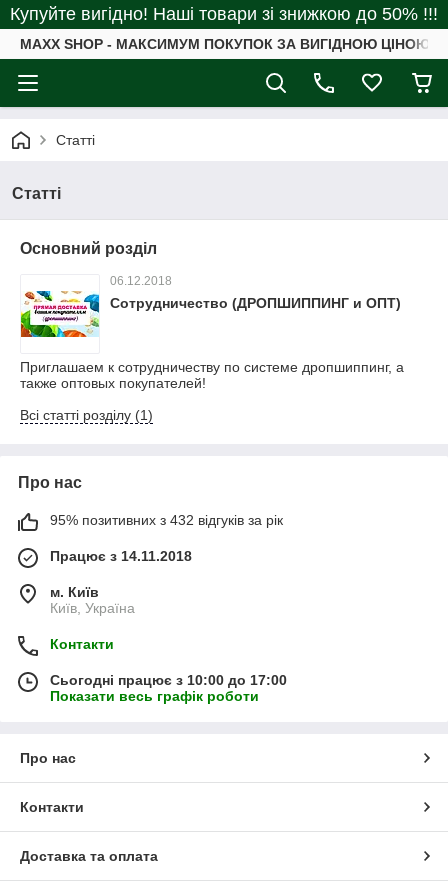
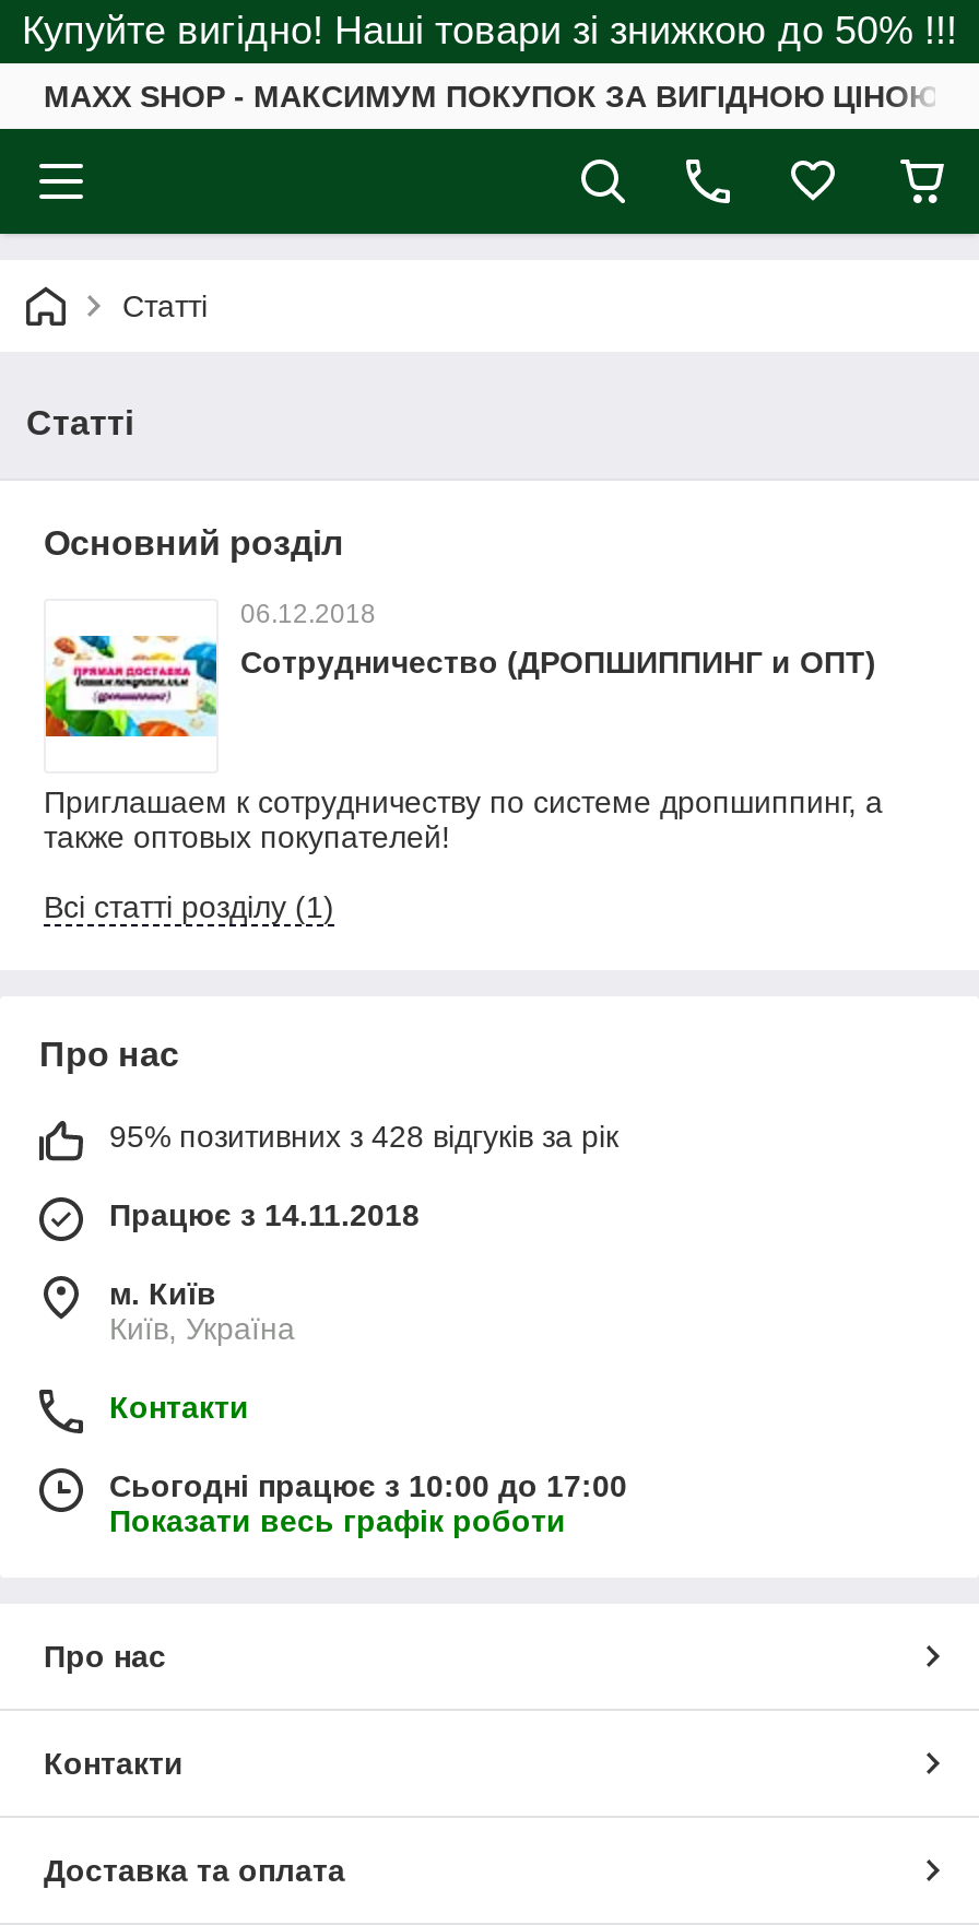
- 95% позитивних з 432 відгуків за рік
+ 95% позитивних з 428 відгуків за рік
